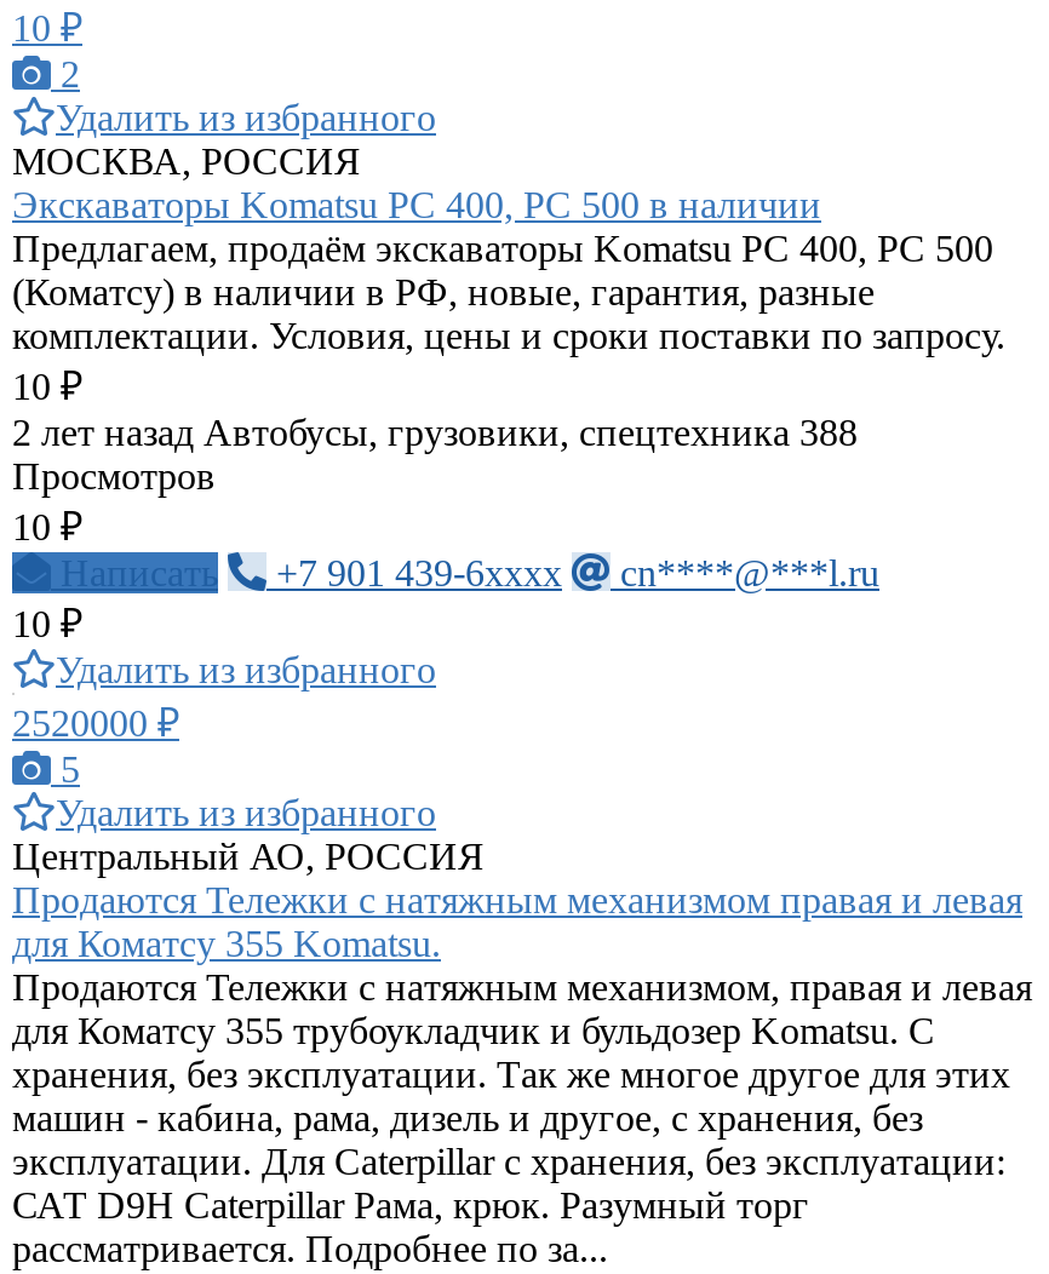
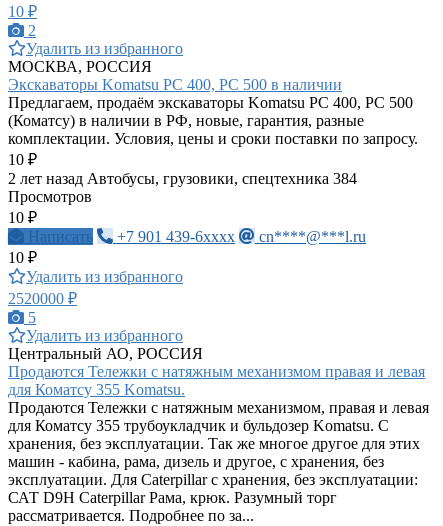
- 2 лет назад Автобусы, грузовики, спецтехника 388
+ 2 лет назад Автобусы, грузовики, спецтехника 384
